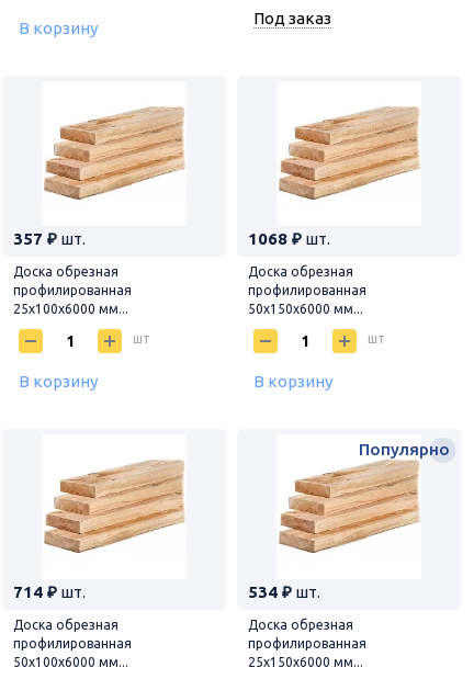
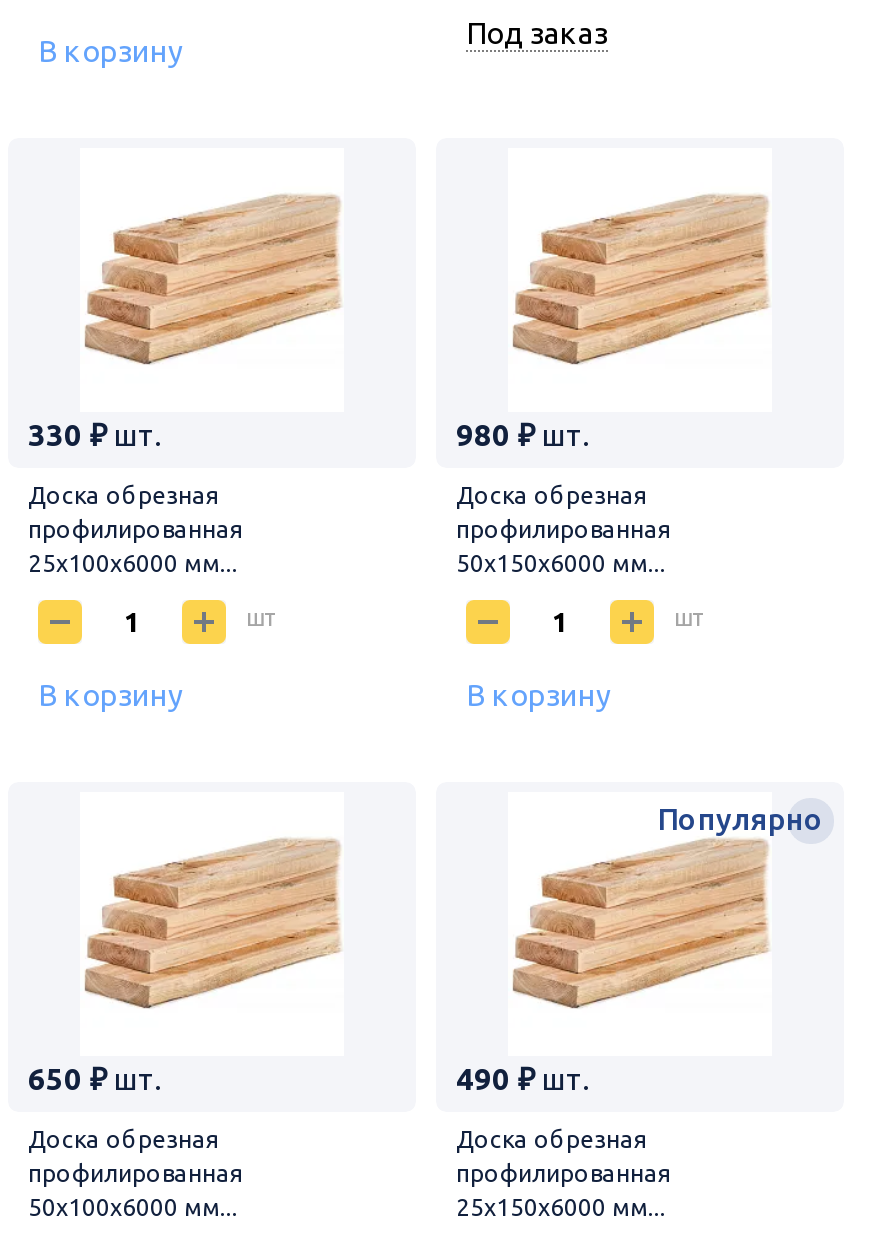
- 357 ₽ шт.
+ 330 ₽ шт.

- 1068 ₽ шт.
+ 980 ₽ шт.

- 714 ₽ шт.
+ 650 ₽ шт.

- 534 ₽ шт.
+ 490 ₽ шт.
